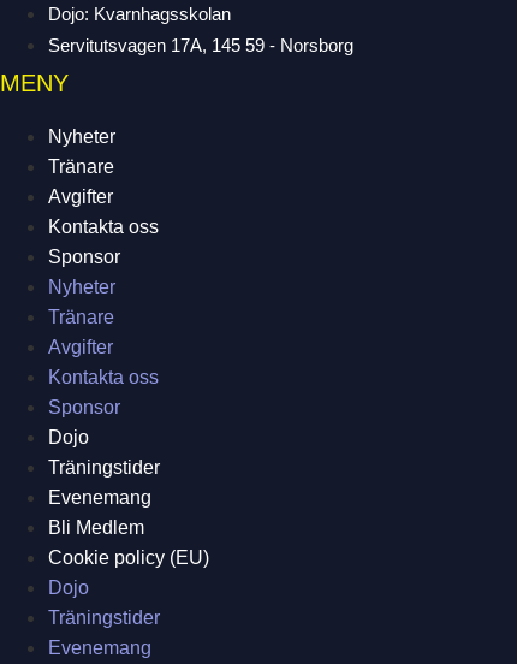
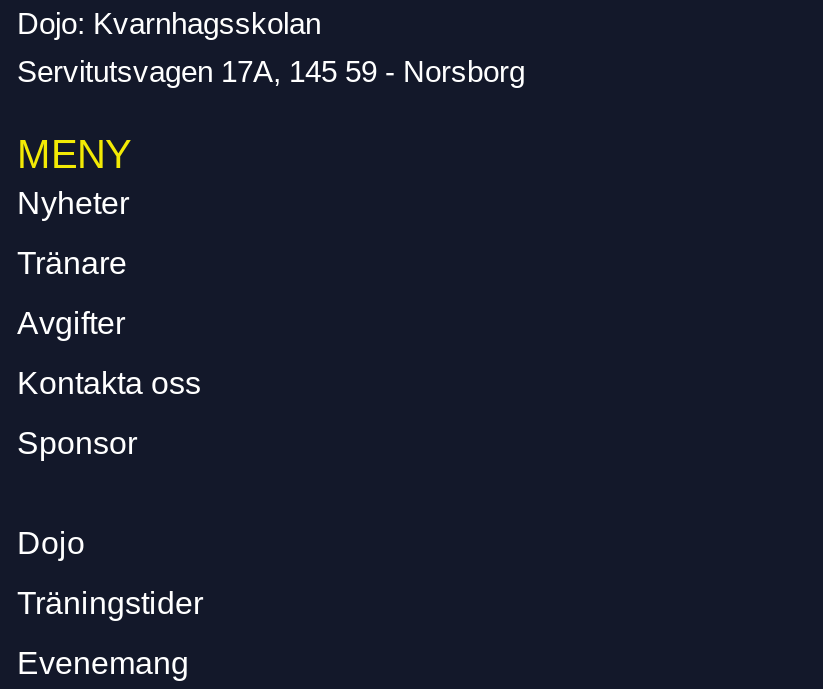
- Nyheter
- Tränare
- Avgifter
- Kontakta oss
- Sponsor
- Dojo
- Träningstider
- Evenemang
- Bli Medlem
- Cookie policy (EU)
